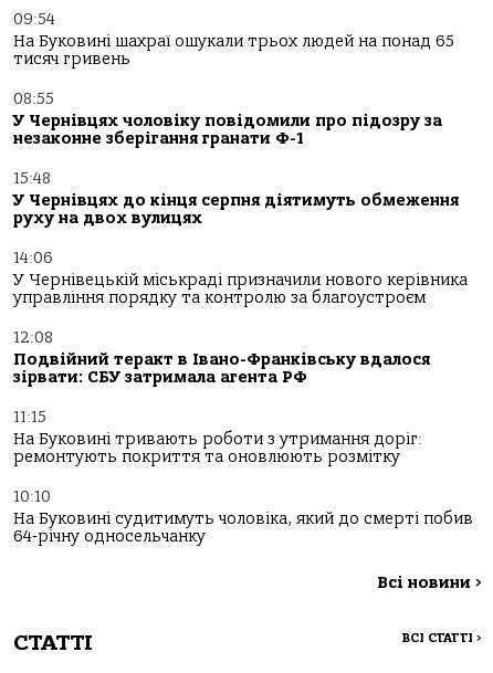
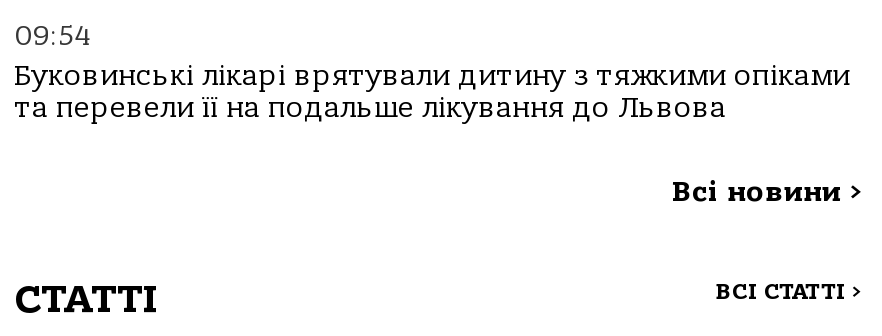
- На Буковині шахраї ошукали трьох людей на понад 65
- тисяч гривень
- 08:55
- У Чернівцях чоловіку повідомили про підозру за
- незаконне зберігання гранати Ф-1
- 15:48
- У Чернівцях до кінця серпня діятимуть обмеження
- руху на двох вулицях
- 14:06
- У Чернівецькій міськраді призначили нового керівника
- управління порядку та контролю за благоустроєм
- 12:08
- Подвійний теракт в Івано-Франківську вдалося
- зірвати: СБУ затримала агента РФ
- 11:15
- На Буковині тривають роботи з утримання доріг:
- ремонтують покриття та оновлюють розмітку
- 10:10
- На Буковині судитимуть чоловіка, який до смерті побив
- 64-річну односельчанку
+ Буковинські лікарі врятували дитину з тяжкими опіками
+ та перевели її на подальше лікування до Львова
